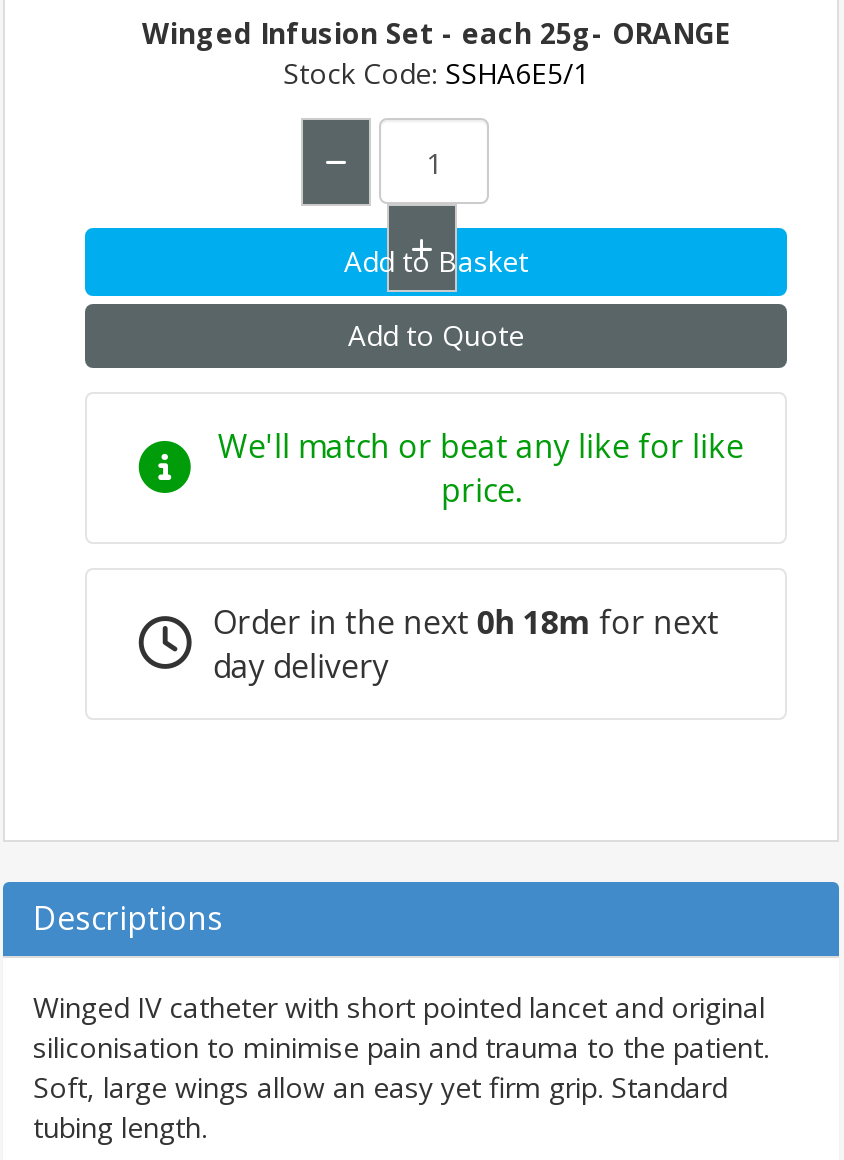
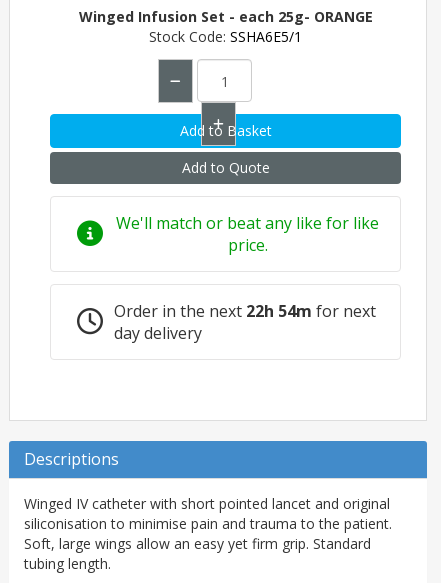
- Order in the next 0h 18m for next
+ Order in the next 22h 54m for next
